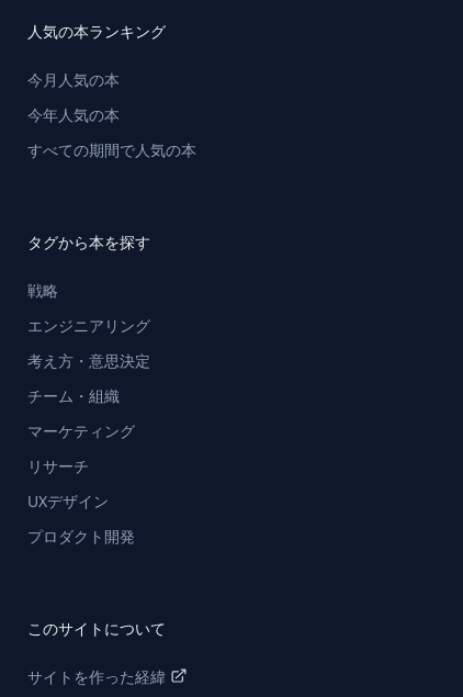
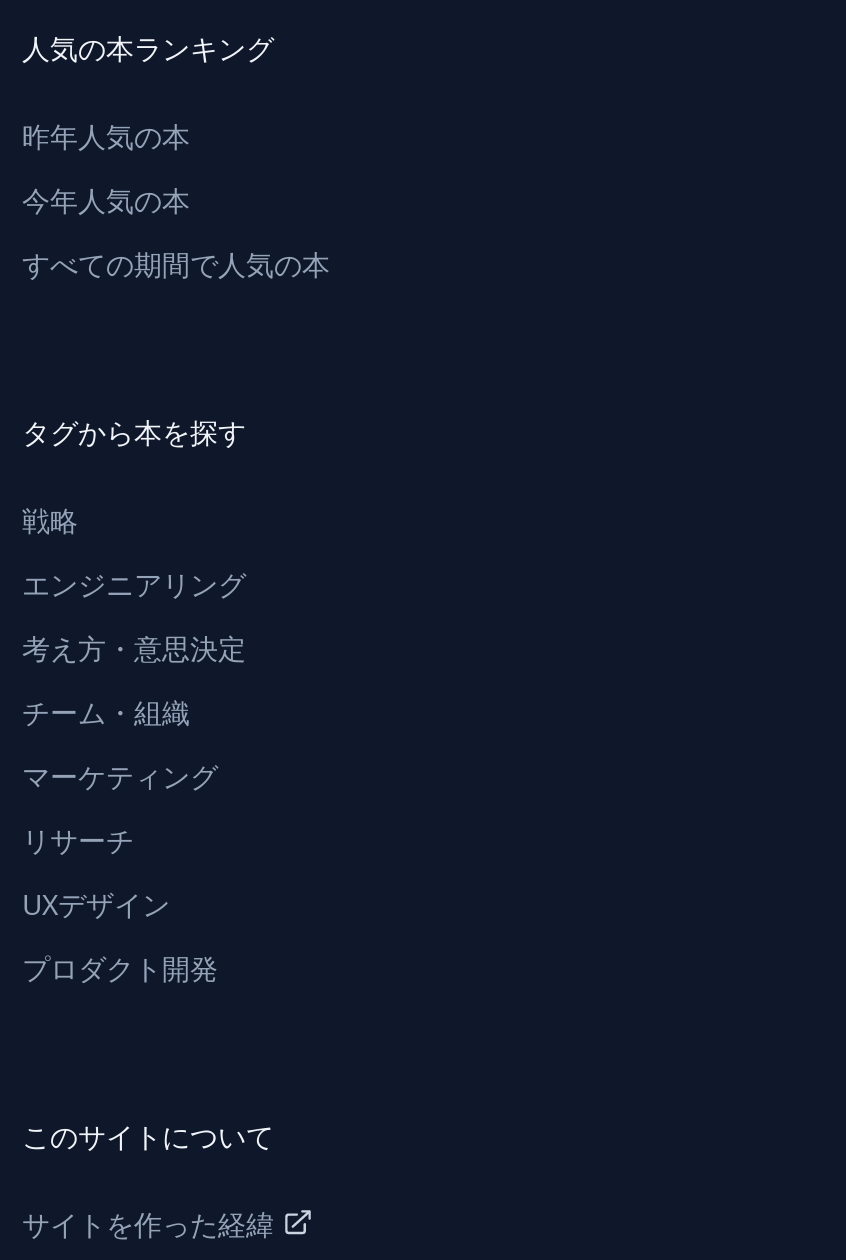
- 今月人気の本
+ 昨年人気の本
